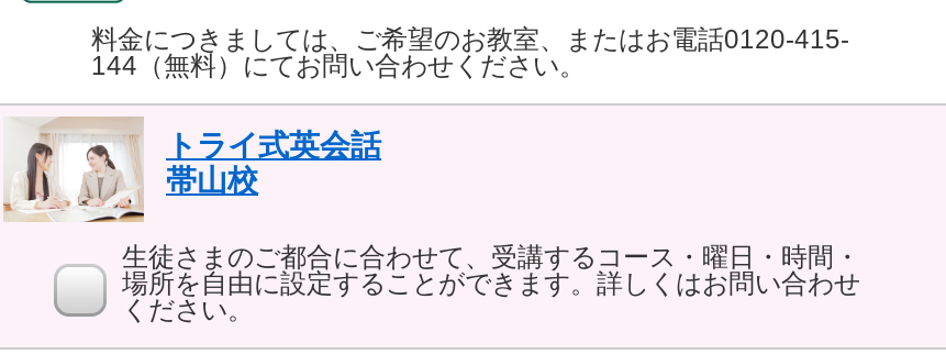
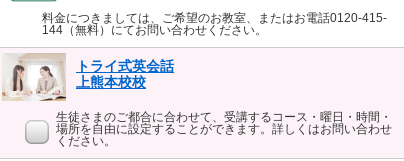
- 帯山校
+ 上熊本校校
